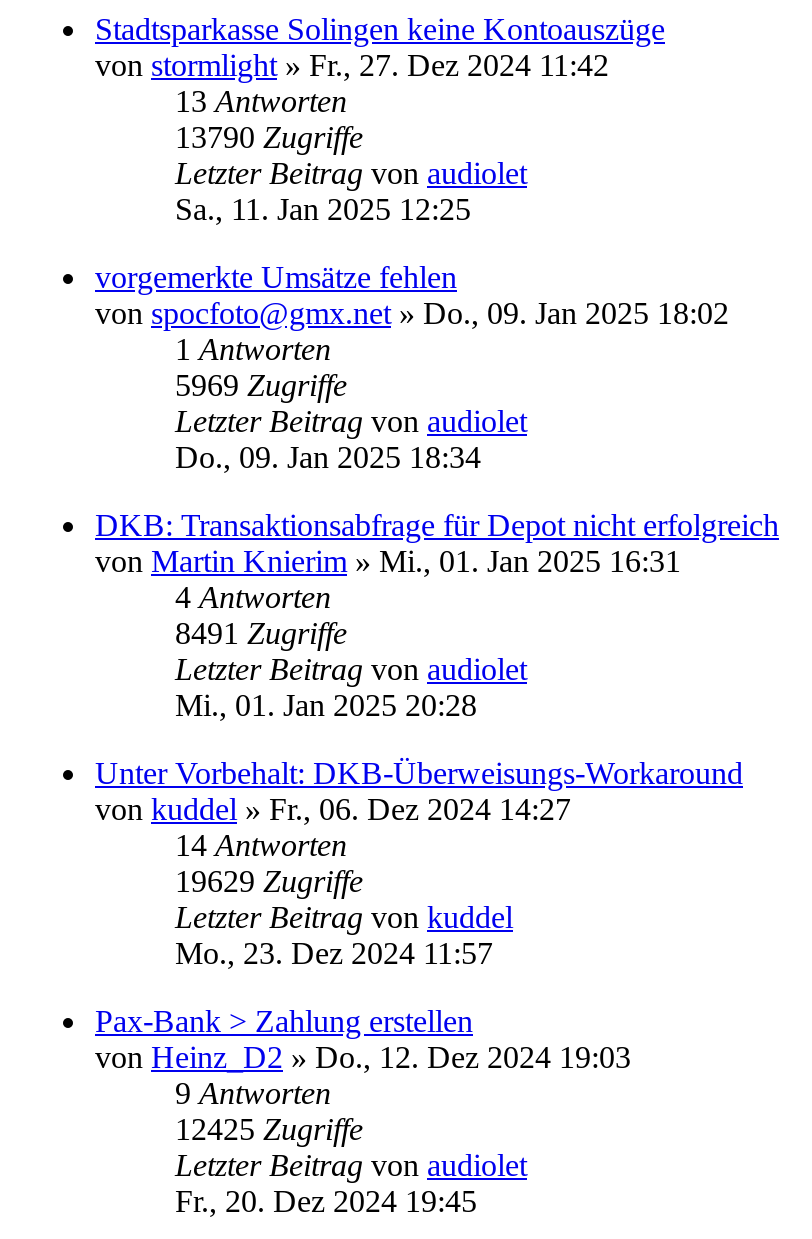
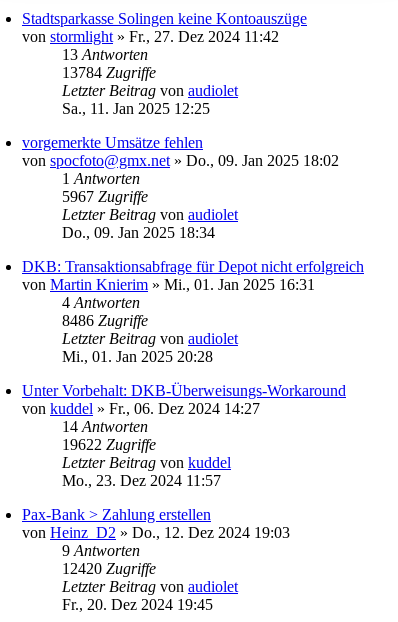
- 13790 Zugriffe
+ 13784 Zugriffe

- 5969 Zugriffe
+ 5967 Zugriffe

- 8491 Zugriffe
+ 8486 Zugriffe

- 19629 Zugriffe
+ 19622 Zugriffe

- 12425 Zugriffe
+ 12420 Zugriffe
